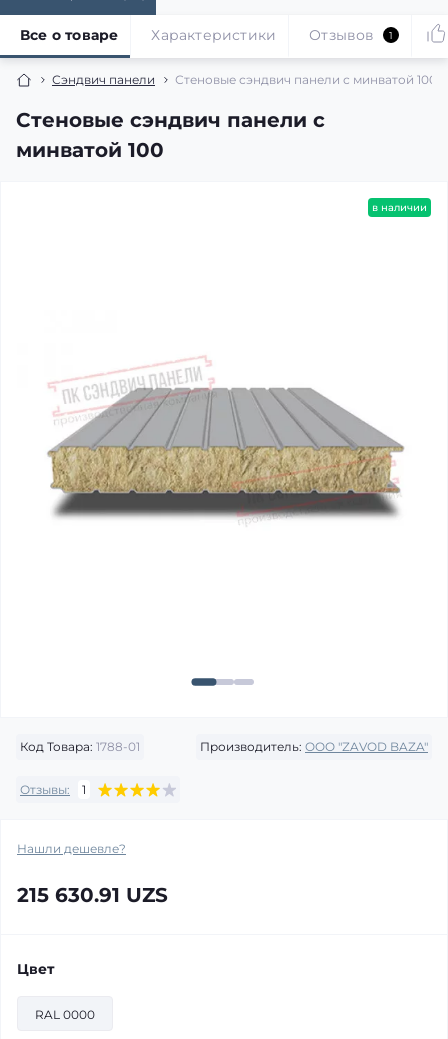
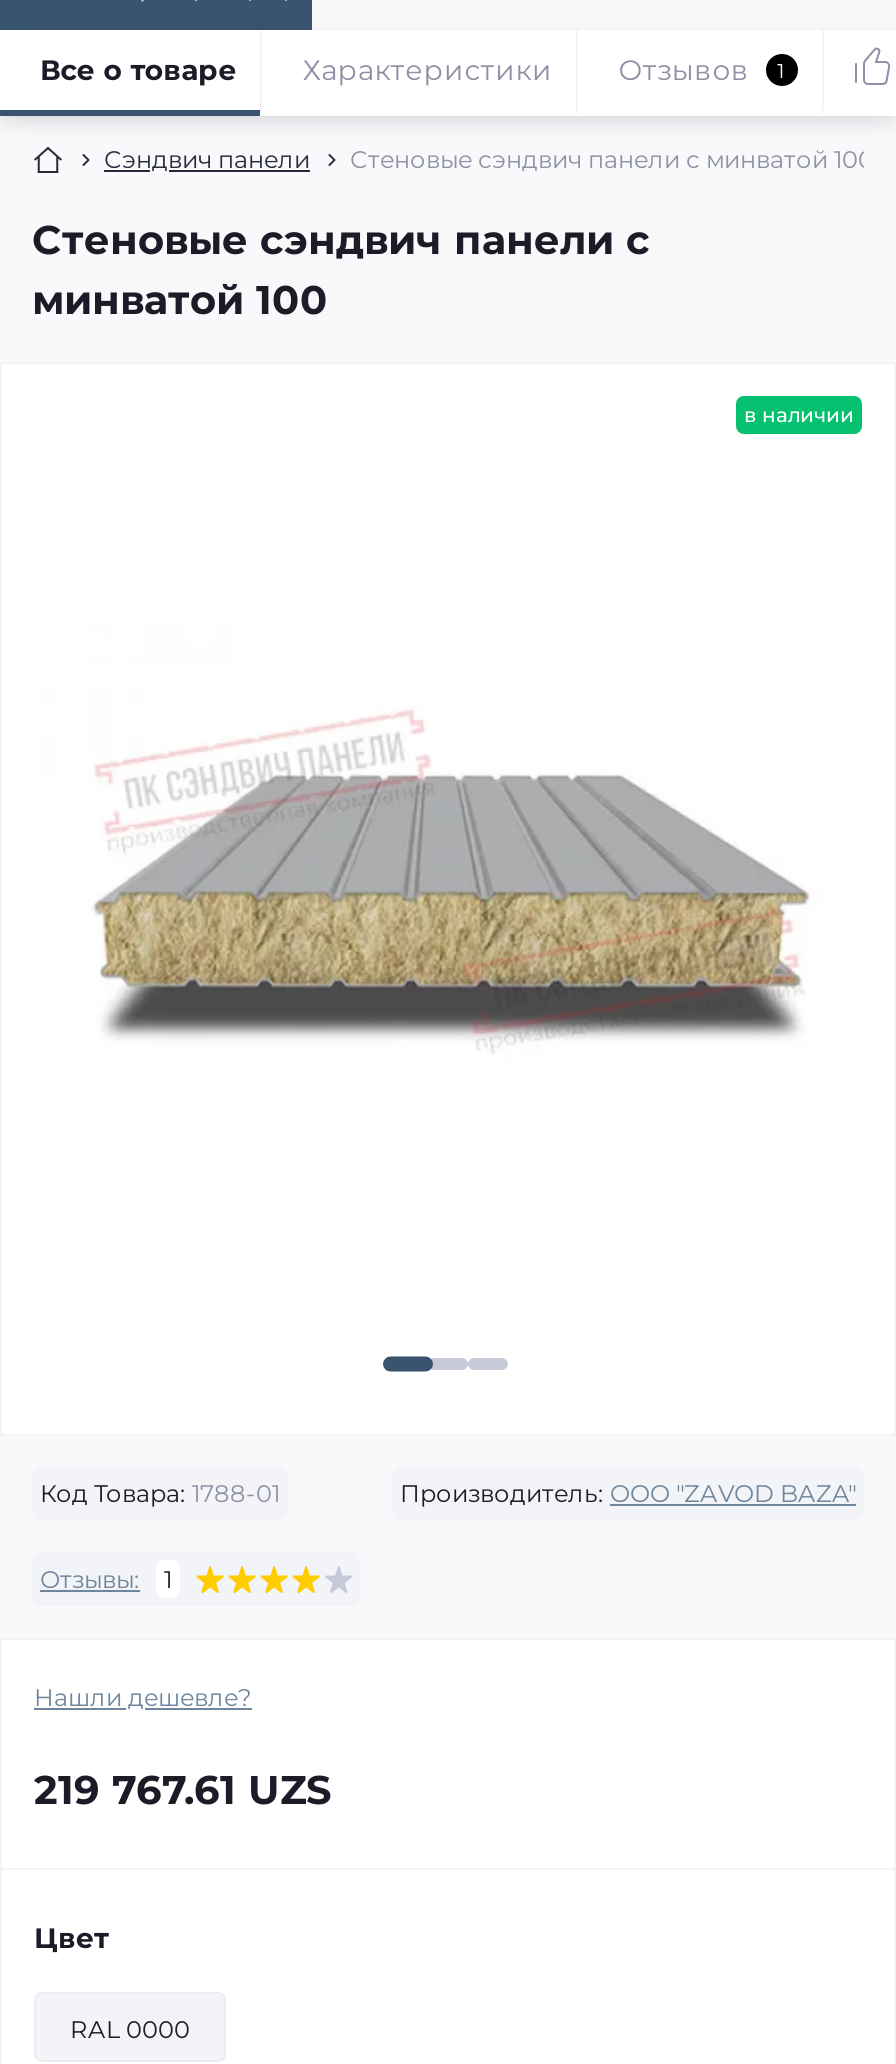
- 215 630.91 UZS
+ 219 767.61 UZS
